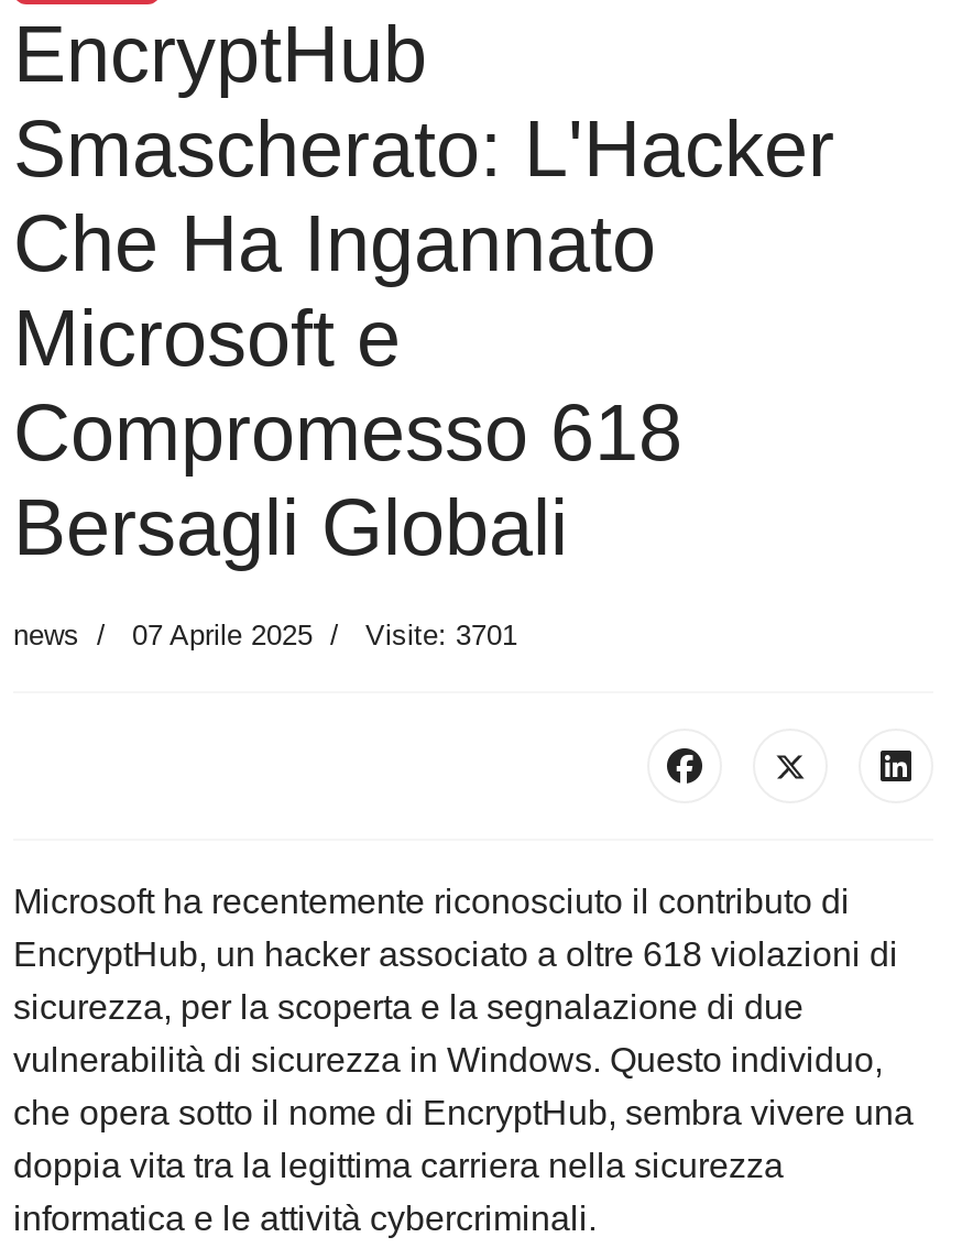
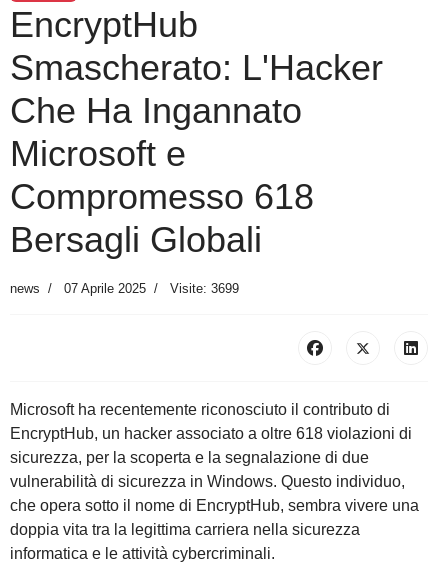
- news 07 Aprile 2025 Visite: 3701
+ news 07 Aprile 2025 Visite: 3699
